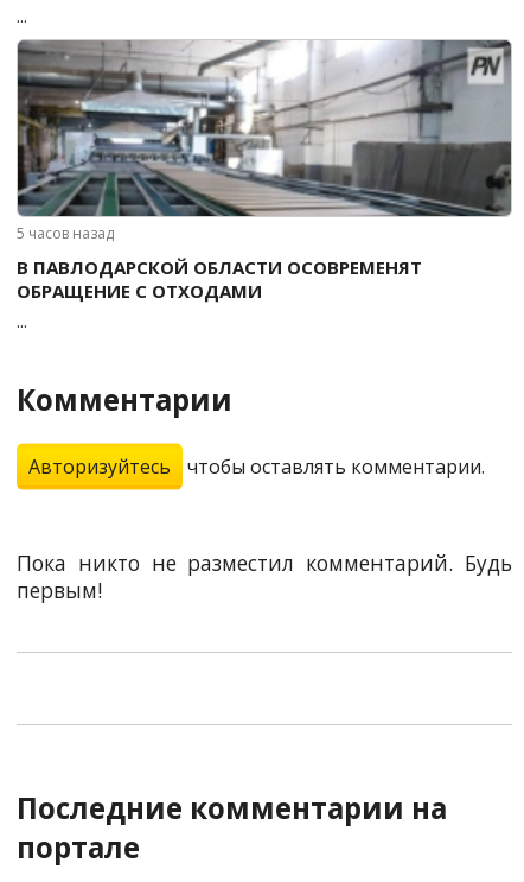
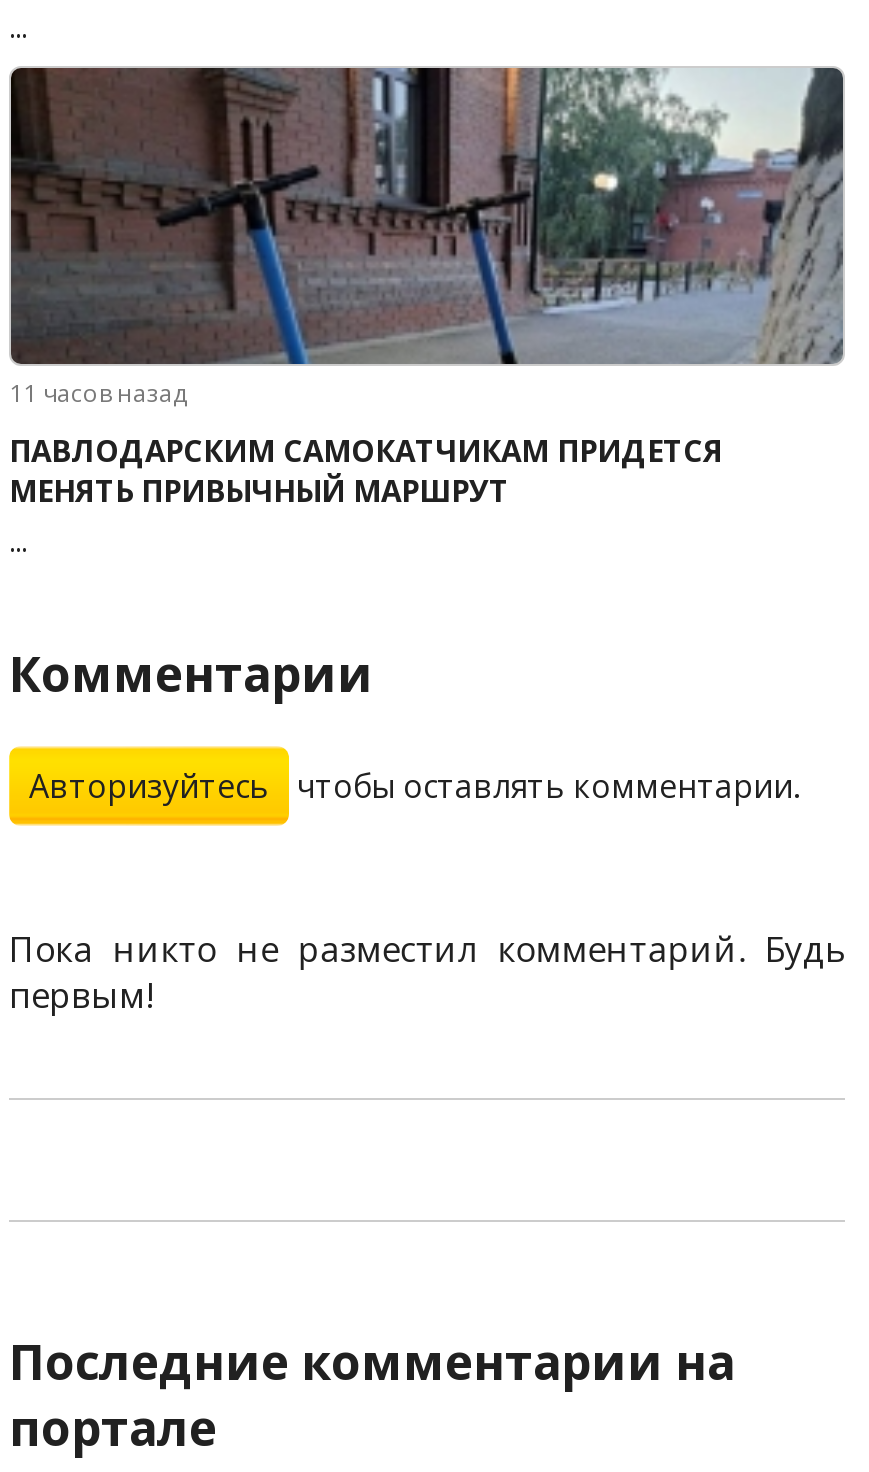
- [image]
- 5 часов назад
+ [image]
+ 11 часов назад

- В ПАВЛОДАРСКОЙ ОБЛАСТИ ОСОВРЕМЕНЯТ
- ОБРАЩЕНИЕ С ОТХОДАМИ
+ ПАВЛОДАРСКИМ САМОКАТЧИКАМ ПРИДЕТСЯ
+ МЕНЯТЬ ПРИВЫЧНЫЙ МАРШРУТ
